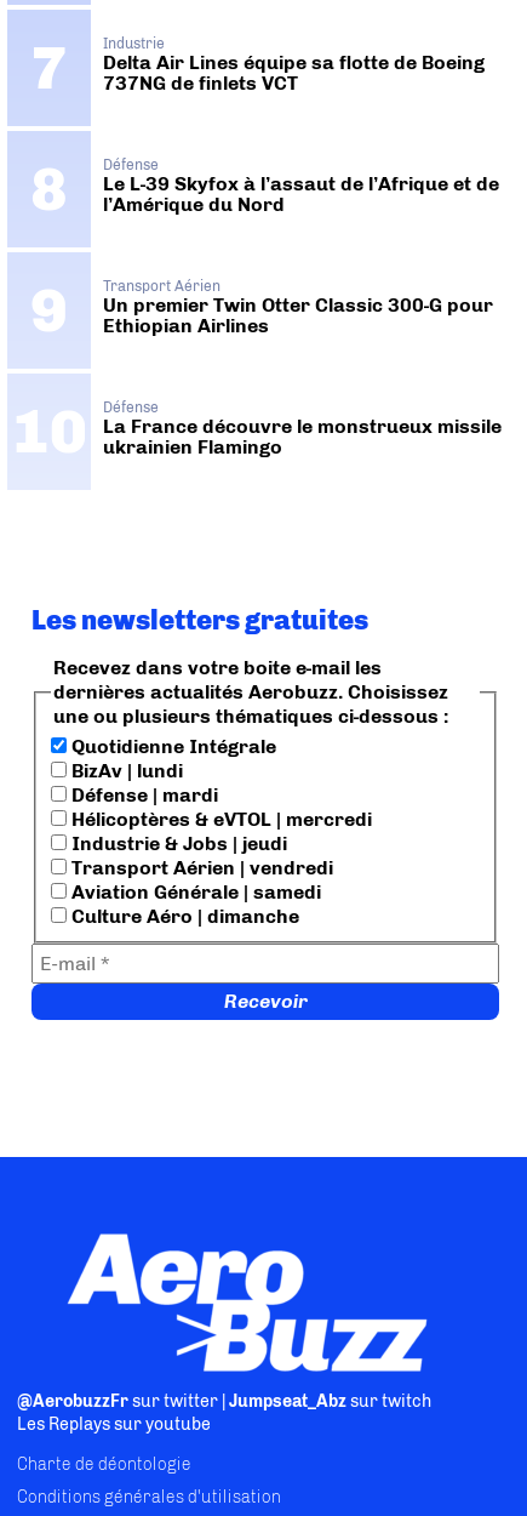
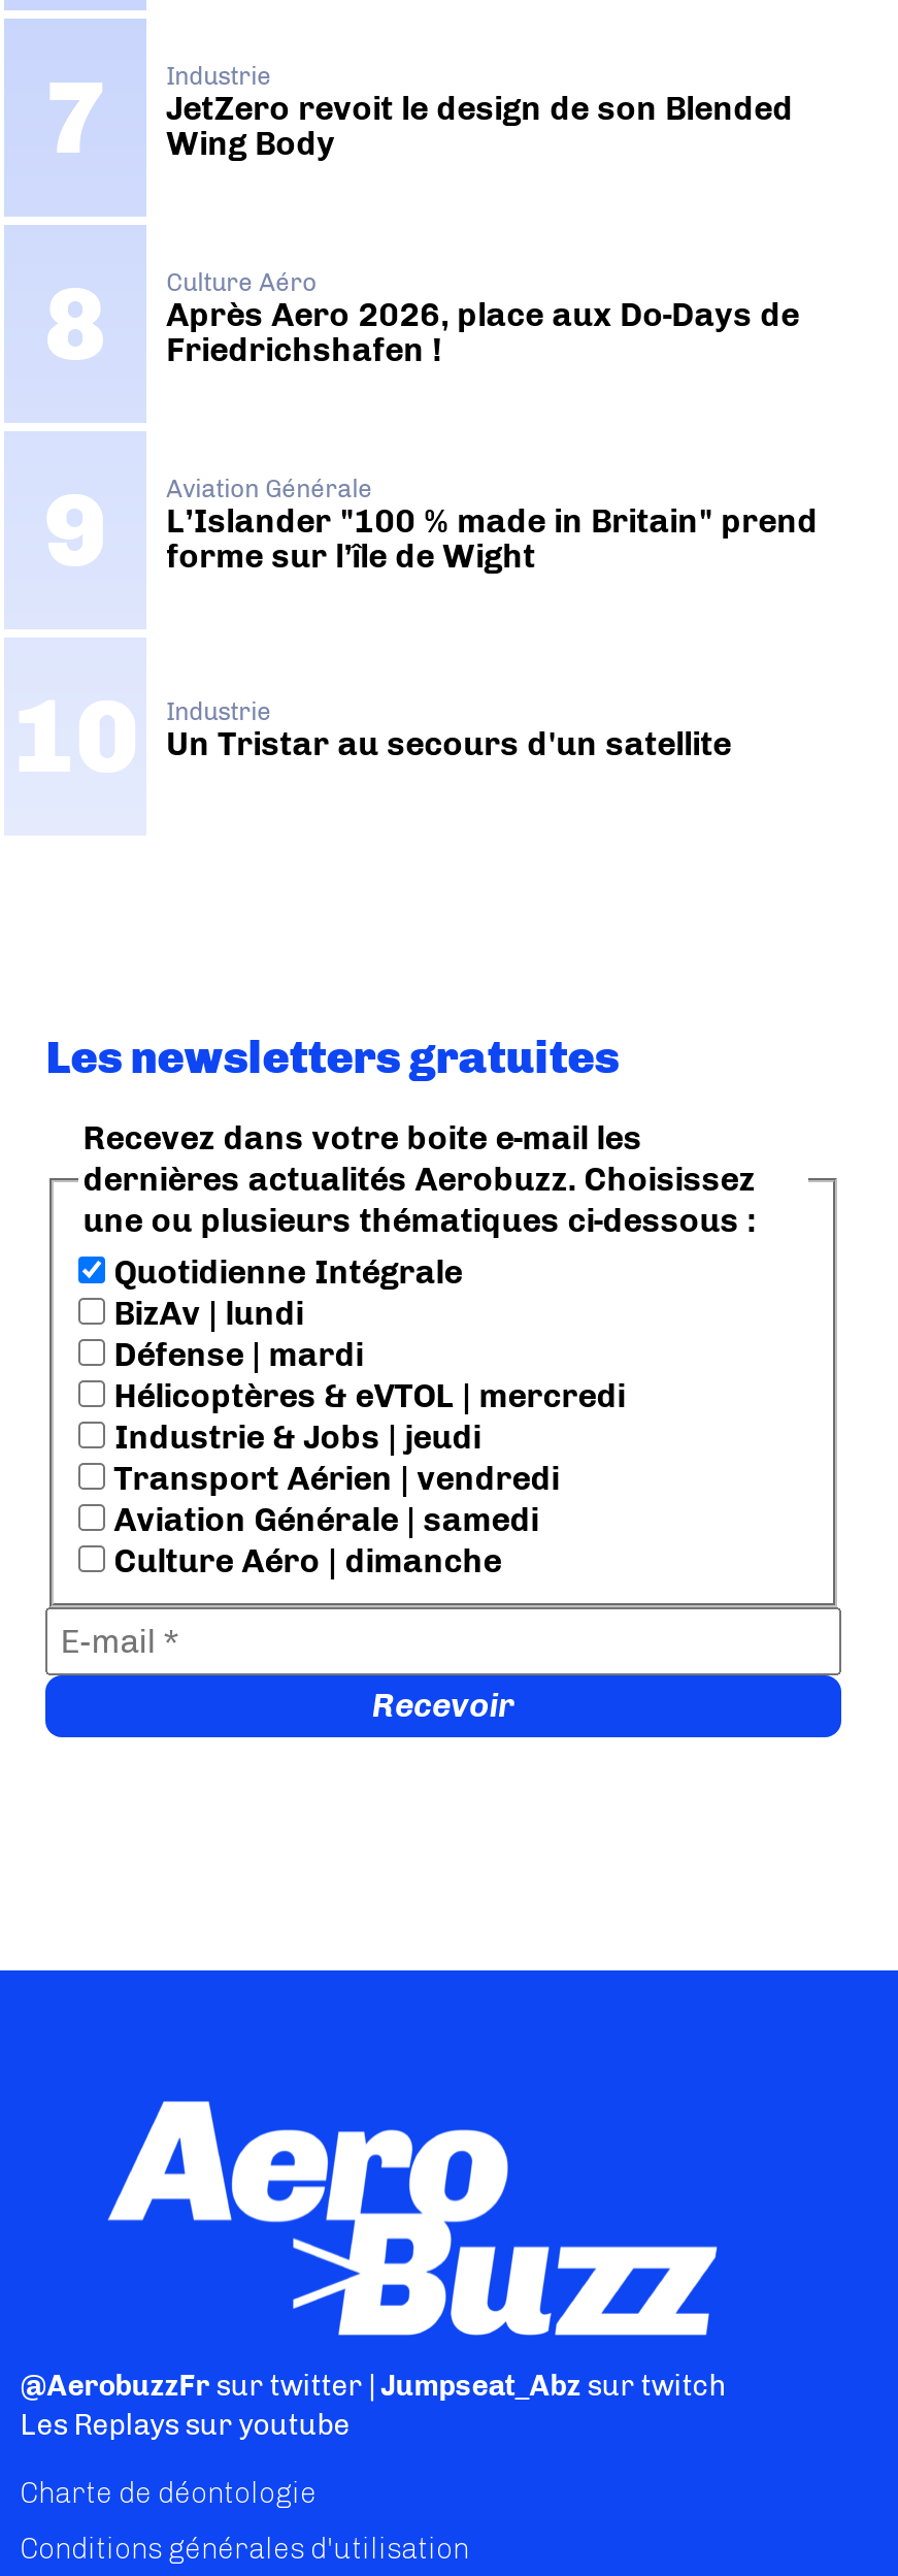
- Delta Air Lines équipe sa flotte de Boeing
- 737NG de finlets VCT
+ JetZero revoit le design de son Blended
+ Wing Body

- Défense
- Le L-39 Skyfox à l’assaut de l’Afrique et de
- l’Amérique du Nord
+ Culture Aéro
+ Après Aero 2026, place aux Do-Days de
+ Friedrichshafen !

- Transport Aérien
- Un premier Twin Otter Classic 300-G pour
- Ethiopian Airlines
+ Aviation Générale
+ L’Islander "100 % made in Britain" prend
+ forme sur l’île de Wight

- Défense
- La France découvre le monstrueux missile
- ukrainien Flamingo
+ Industrie
+ Un Tristar au secours d'un satellite
